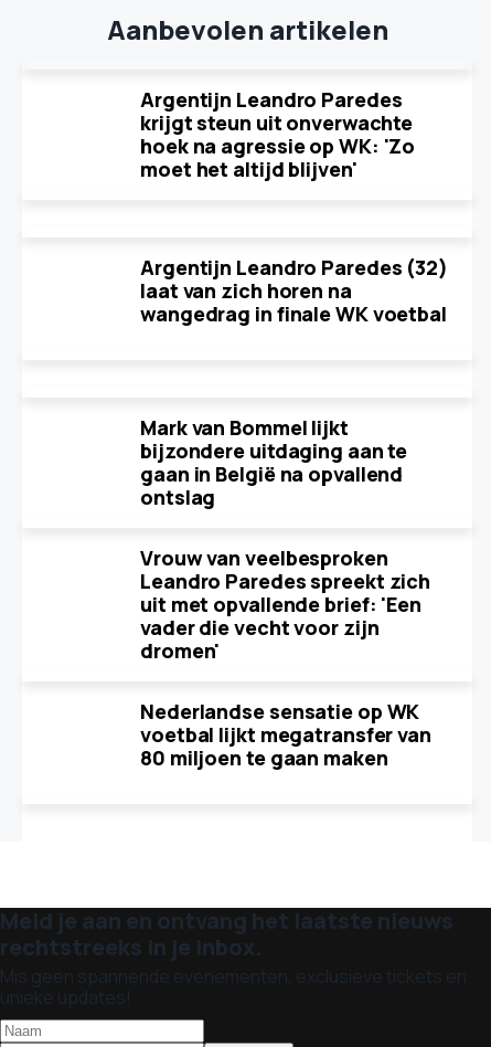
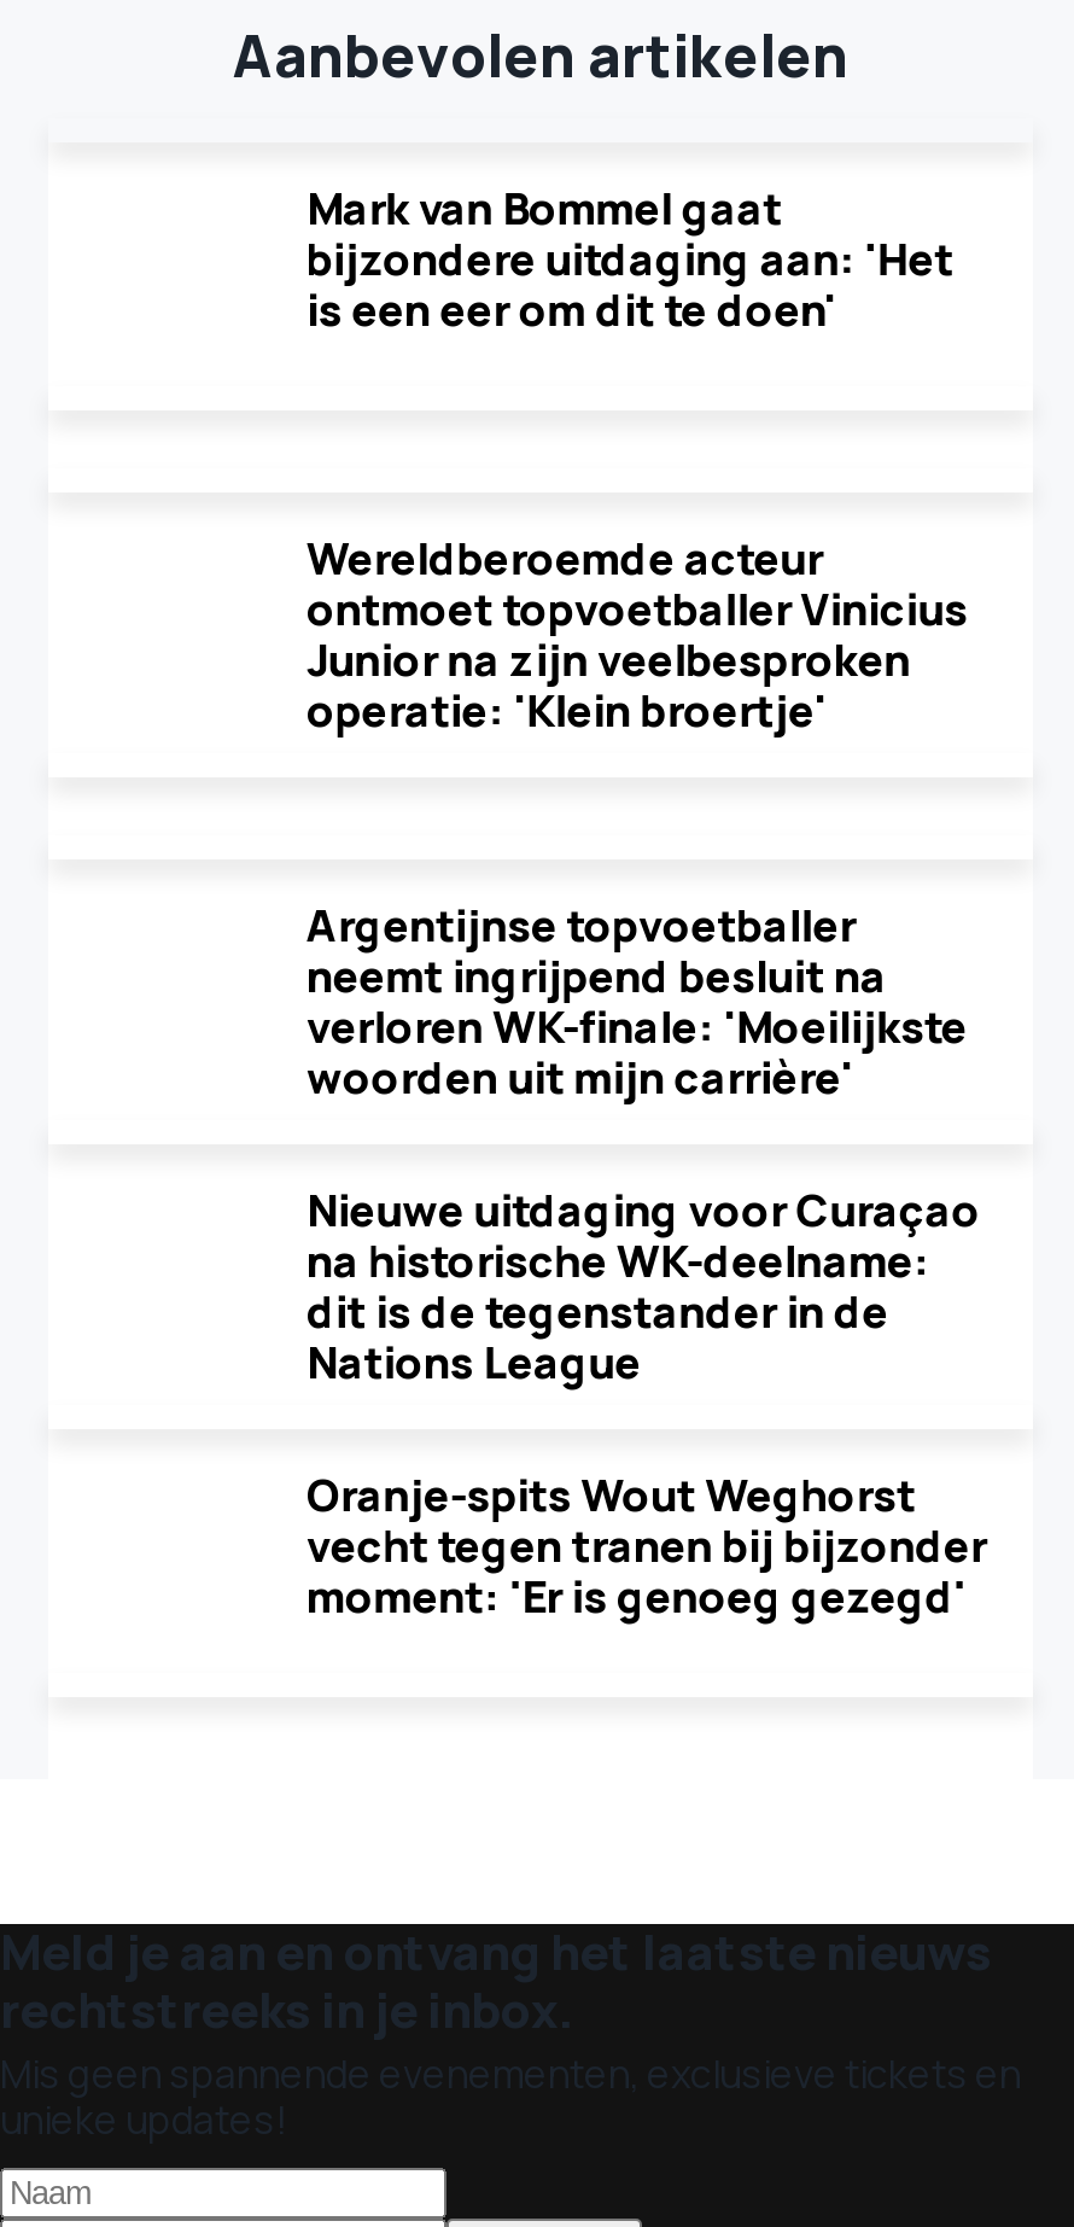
- Argentijn Leandro Paredes
- krijgt steun uit onverwachte
- hoek na agressie op WK: 'Zo
- moet het altijd blijven'
+ Mark van Bommel gaat
+ bijzondere uitdaging aan: 'Het
+ is een eer om dit te doen'

- Argentijn Leandro Paredes (32)
- laat van zich horen na
- wangedrag in finale WK voetbal
+ Wereldberoemde acteur
+ ontmoet topvoetballer Vinicius
+ Junior na zijn veelbesproken
+ operatie: 'Klein broertje'

- Mark van Bommel lijkt
- bijzondere uitdaging aan te
- gaan in België na opvallend
- ontslag
+ Argentijnse topvoetballer
+ neemt ingrijpend besluit na
+ verloren WK-finale: 'Moeilijkste
+ woorden uit mijn carrière'

- Vrouw van veelbesproken
- Leandro Paredes spreekt zich
- uit met opvallende brief: 'Een
- vader die vecht voor zijn
- dromen'
+ Nieuwe uitdaging voor Curaçao
+ na historische WK-deelname:
+ dit is de tegenstander in de
+ Nations League

- Nederlandse sensatie op WK
- voetbal lijkt megatransfer van
- 80 miljoen te gaan maken
+ Oranje-spits Wout Weghorst
+ vecht tegen tranen bij bijzonder
+ moment: 'Er is genoeg gezegd'
